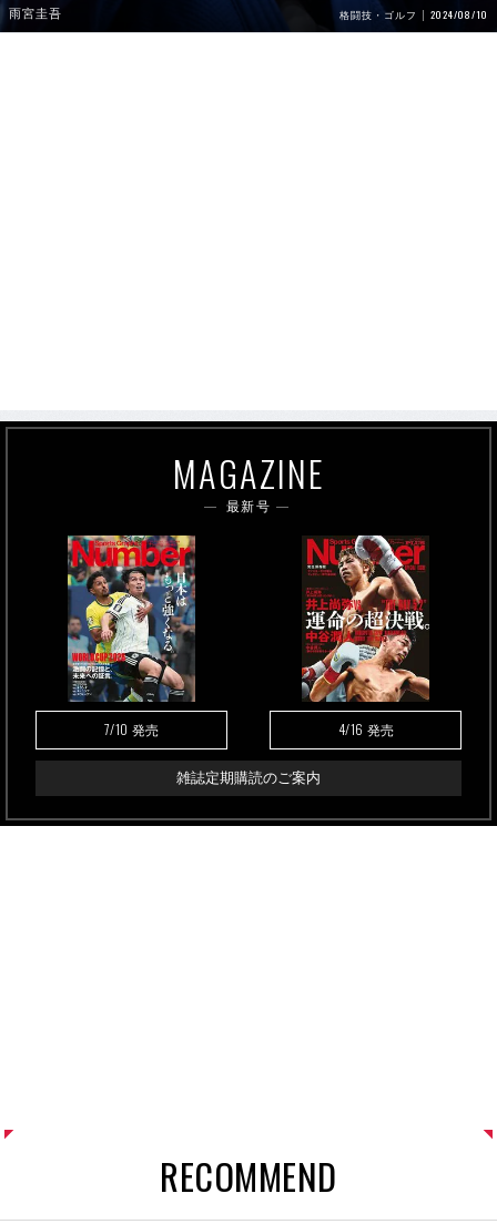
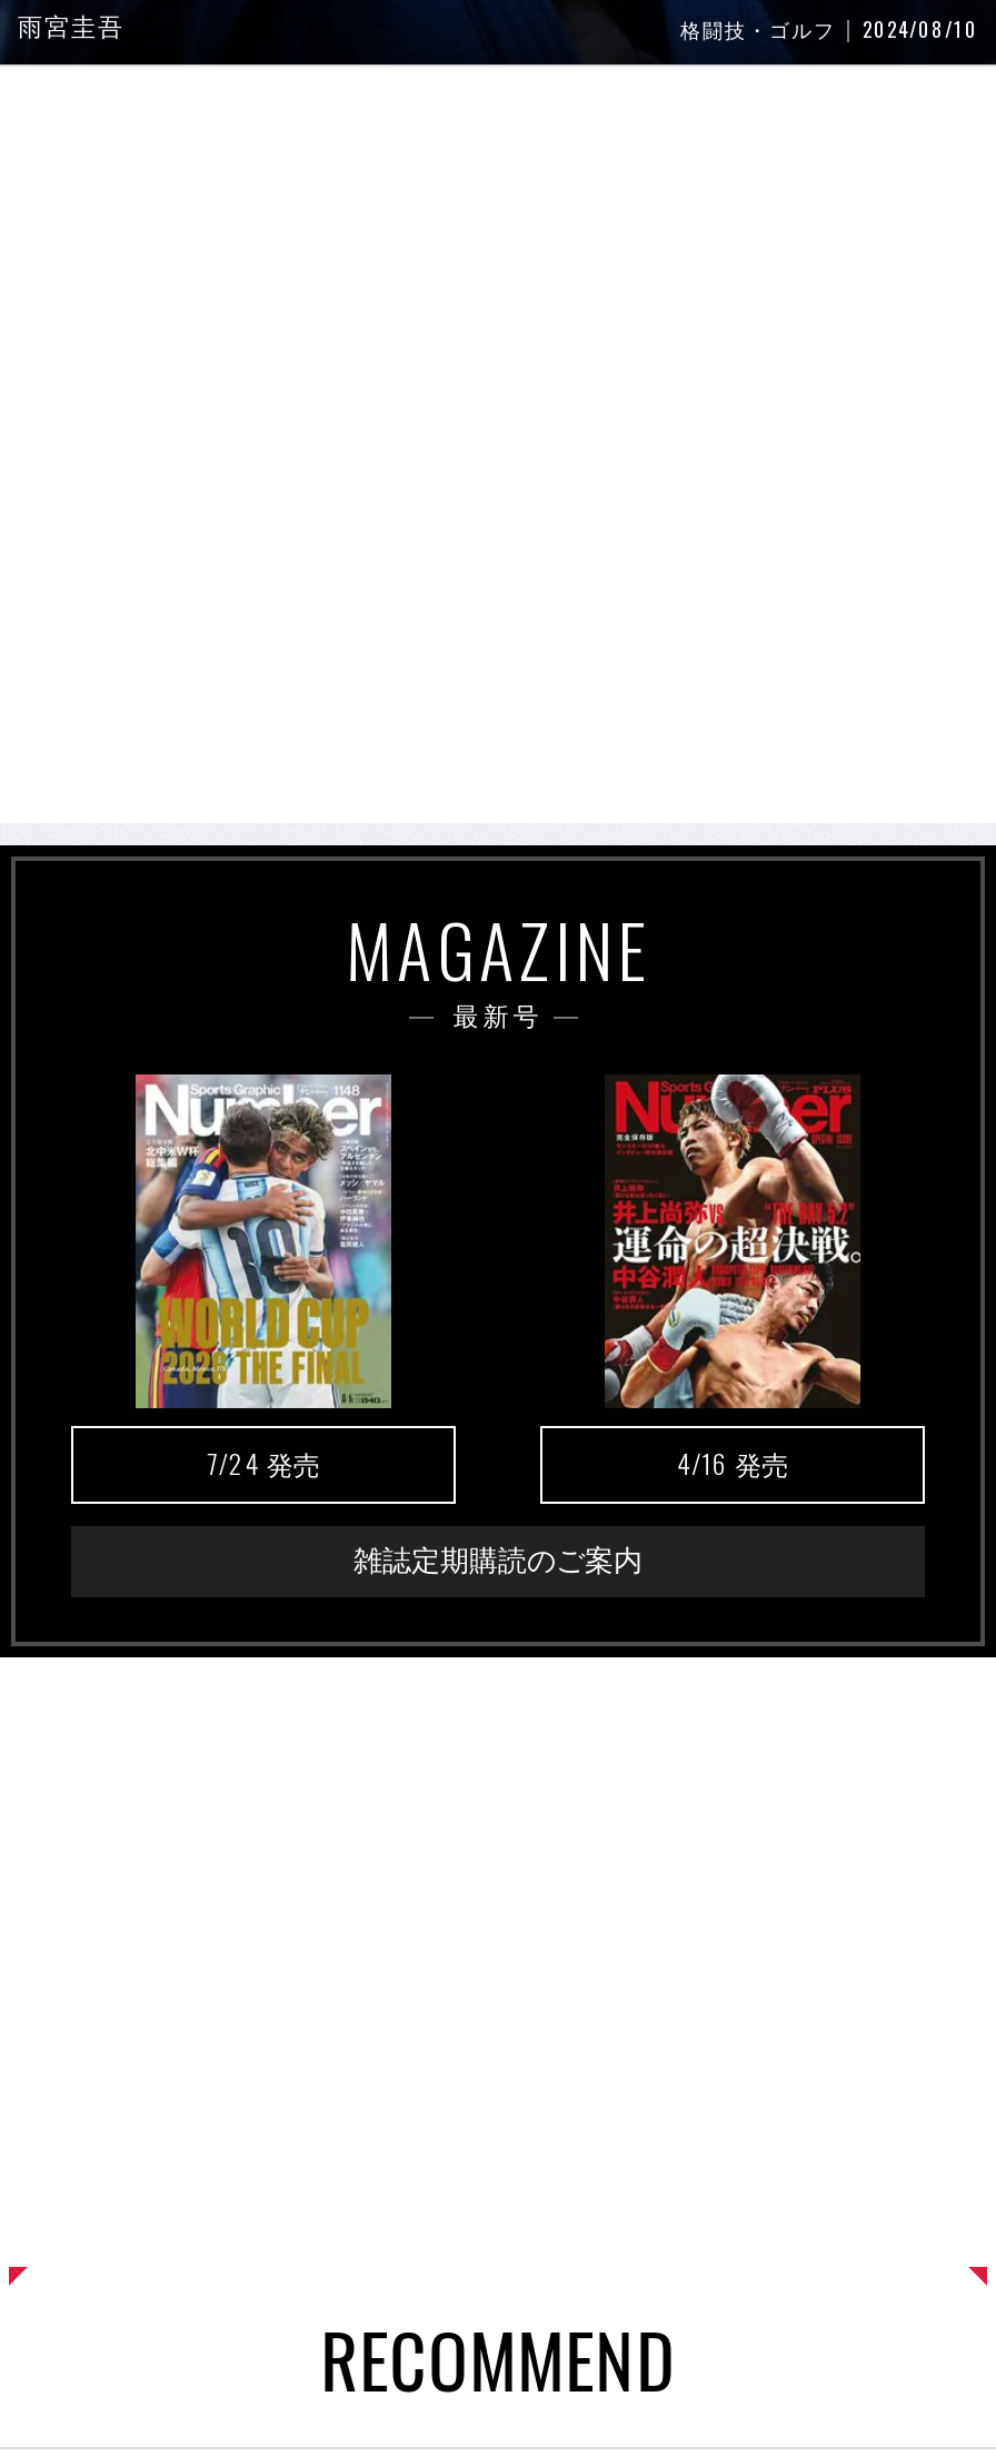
- [image]
- 7/10発売
+ [image]
+ 7/24発売
